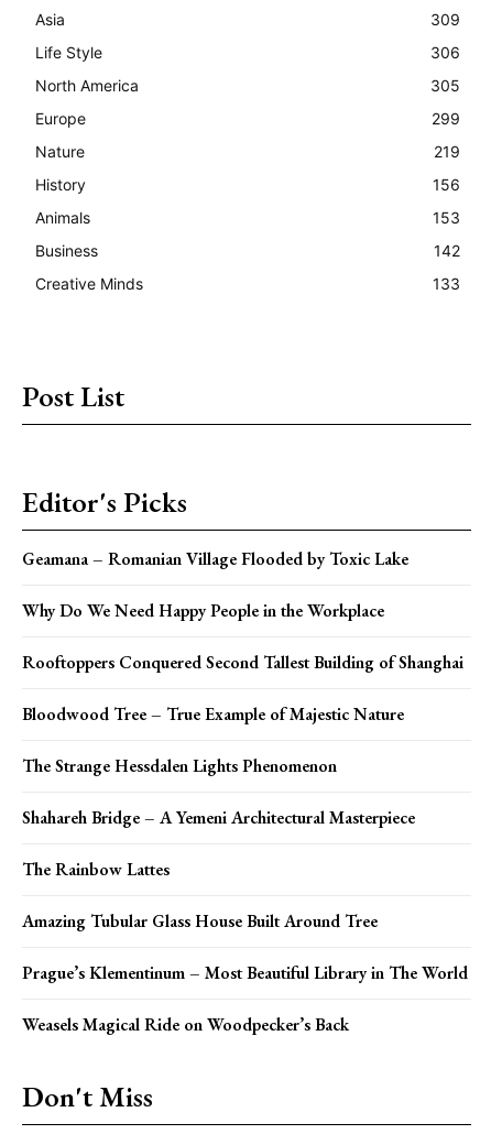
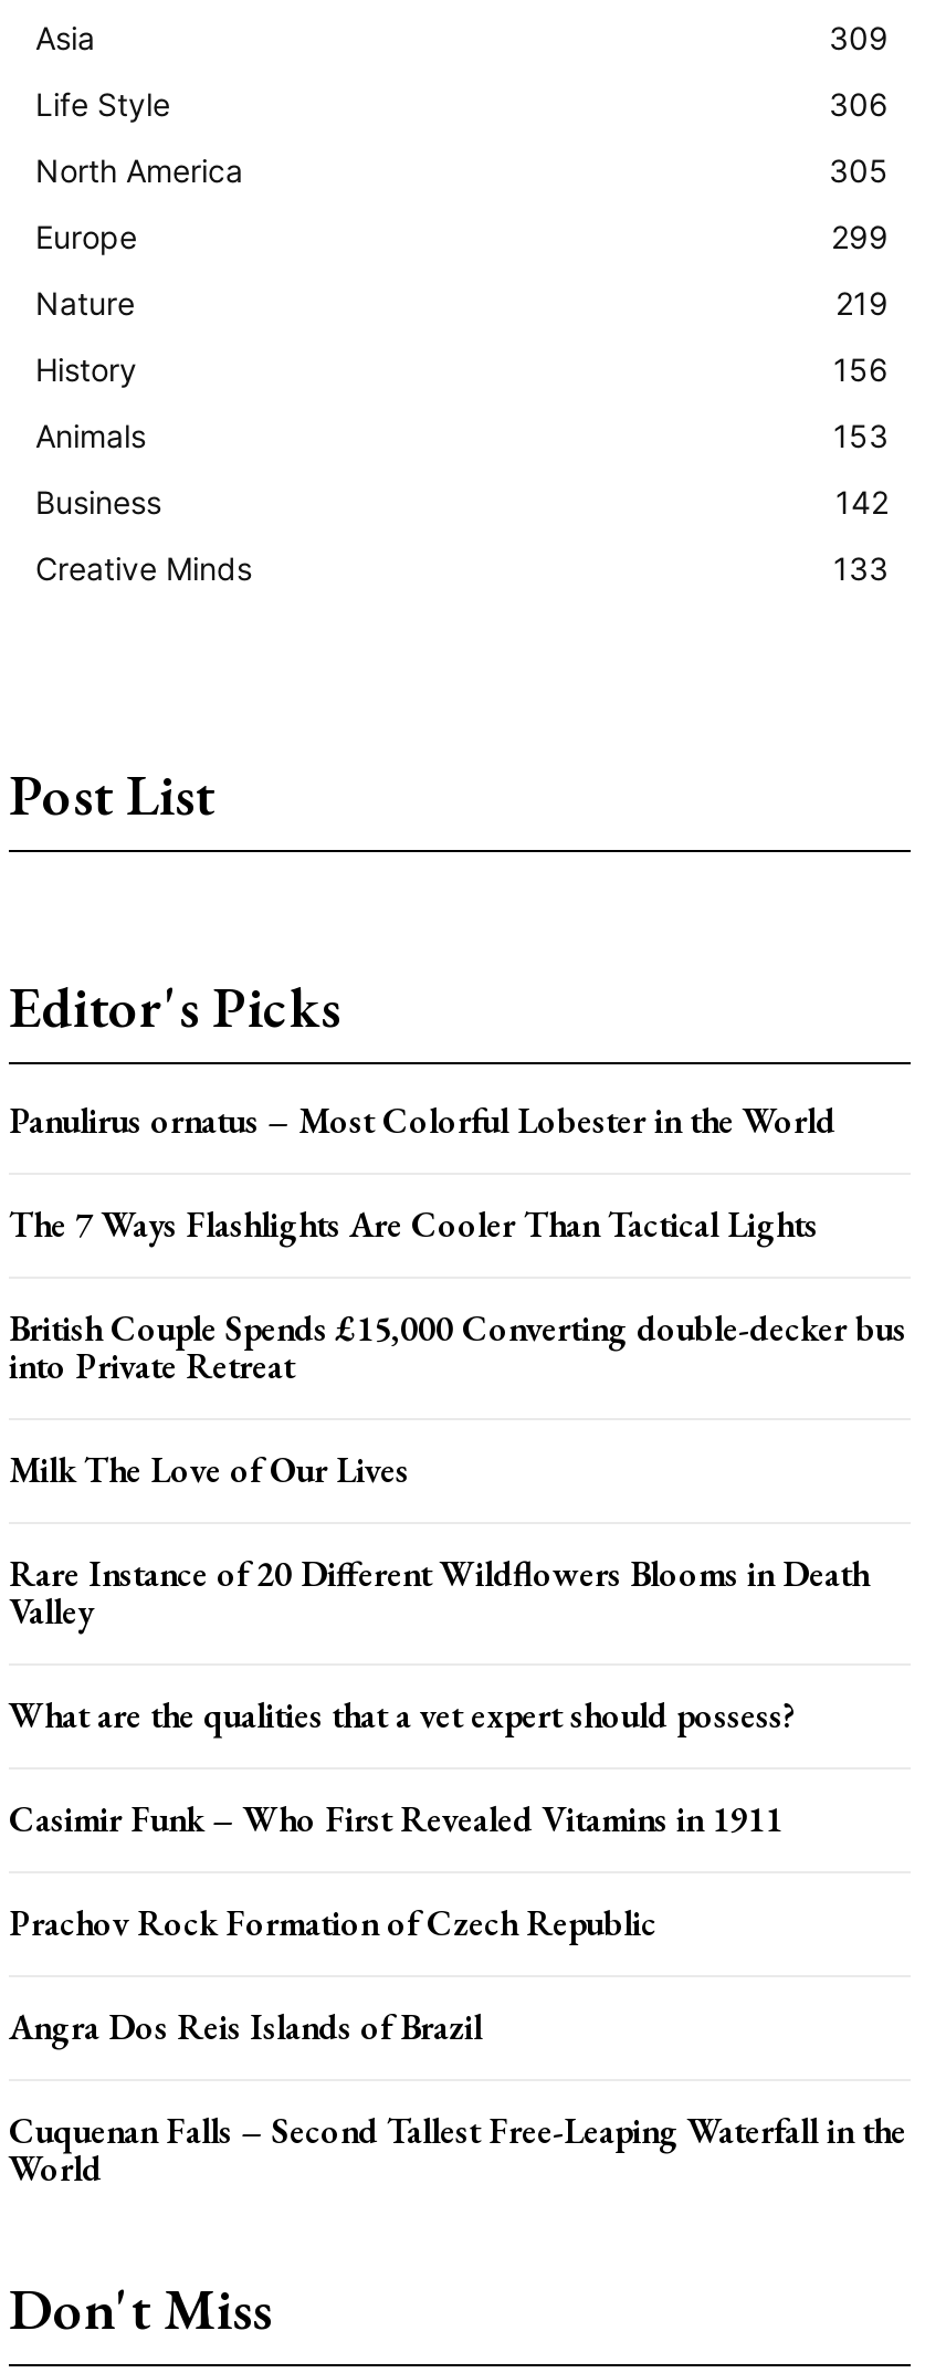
- Geamana – Romanian Village Flooded by Toxic Lake
+ Panulirus ornatus – Most Colorful Lobester in the World

- Why Do We Need Happy People in the Workplace
+ The 7 Ways Flashlights Are Cooler Than Tactical Lights

- Rooftoppers Conquered Second Tallest Building of Shanghai
+ British Couple Spends £15,000 Converting double-decker bus
+ into Private Retreat

- Bloodwood Tree – True Example of Majestic Nature
+ Milk The Love of Our Lives

- The Strange Hessdalen Lights Phenomenon
+ Rare Instance of 20 Different Wildflowers Blooms in Death
+ Valley

- Shahareh Bridge – A Yemeni Architectural Masterpiece
+ What are the qualities that a vet expert should possess?

- The Rainbow Lattes
+ Casimir Funk – Who First Revealed Vitamins in 1911

- Amazing Tubular Glass House Built Around Tree
+ Prachov Rock Formation of Czech Republic

- Prague’s Klementinum – Most Beautiful Library in The World
+ Angra Dos Reis Islands of Brazil

- Weasels Magical Ride on Woodpecker’s Back
+ Cuquenan Falls – Second Tallest Free-Leaping Waterfall in the
+ World
